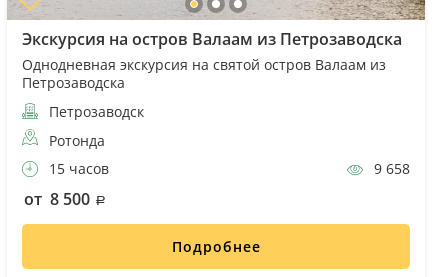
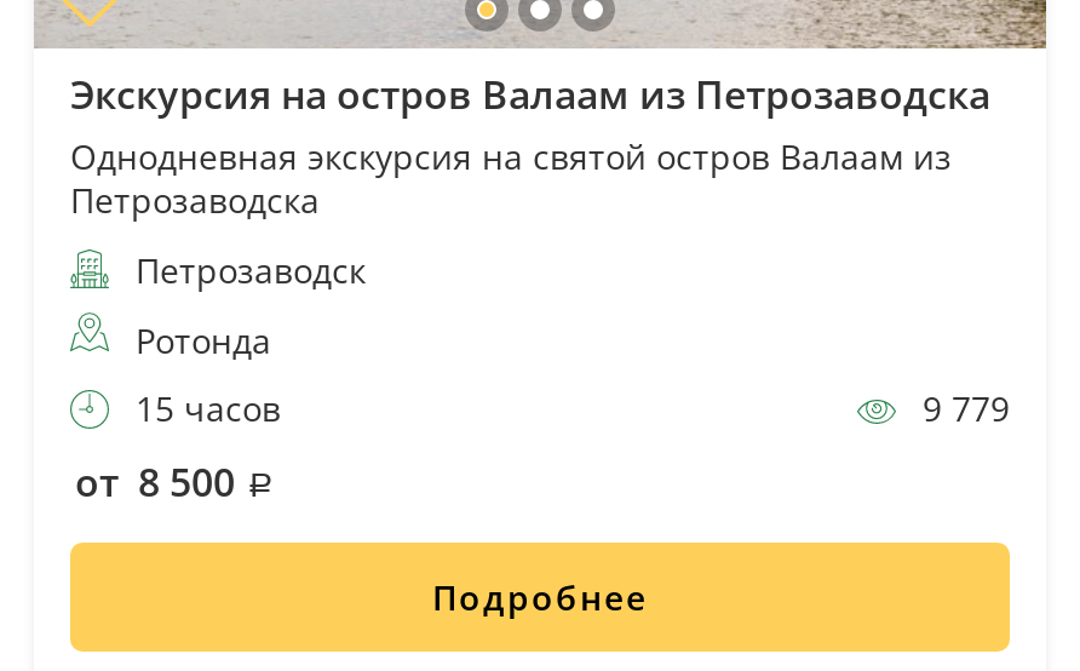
- 9 658
+ 9 779
